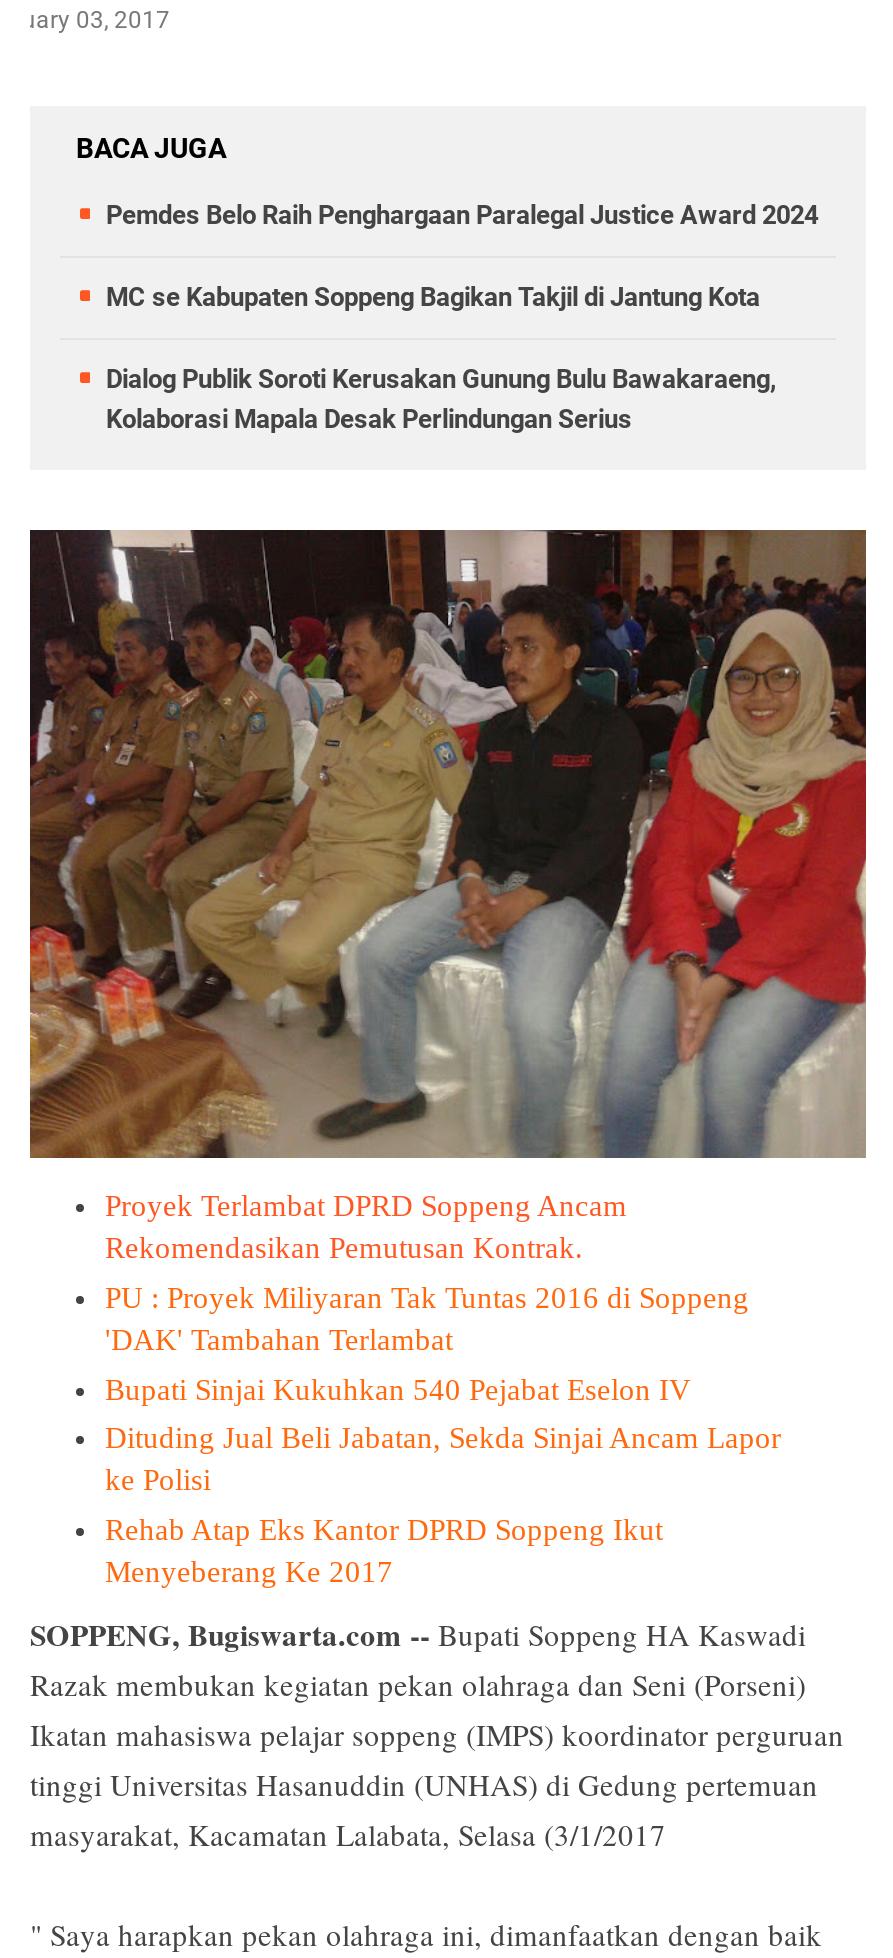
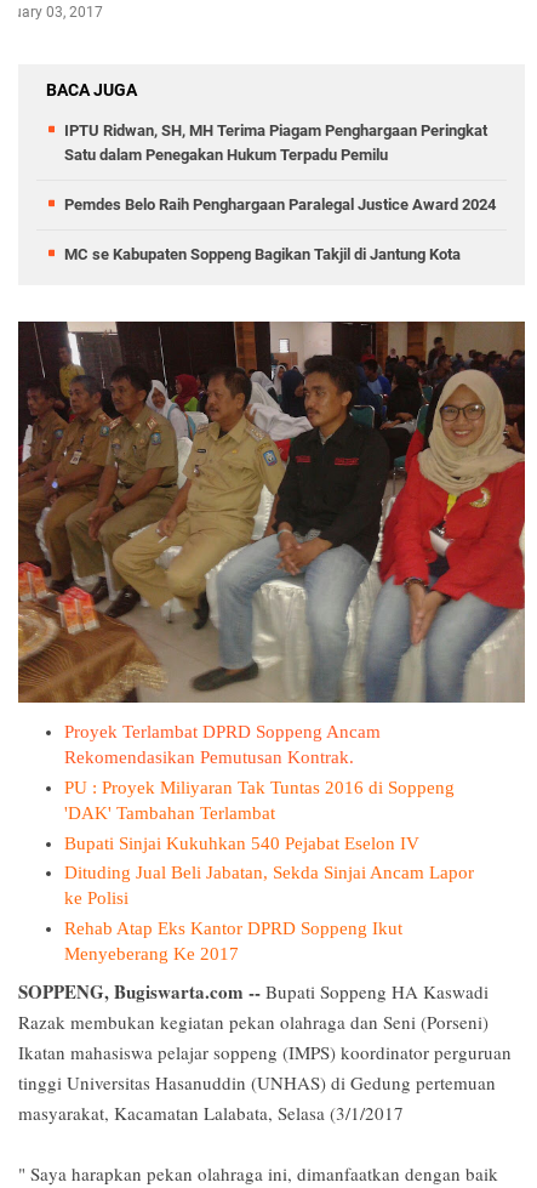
+ IPTU Ridwan, SH, MH Terima Piagam Penghargaan Peringkat
+ Satu dalam Penegakan Hukum Terpadu Pemilu

moved down: Pemdes Belo Raih Penghargaan Paralegal Justice Award 2024 | MC se Kabupaten Soppeng Bagikan Takjil di Jantung Kota

- Dialog Publik Soroti Kerusakan Gunung Bulu Bawakaraeng,
- Kolaborasi Mapala Desak Perlindungan Serius
